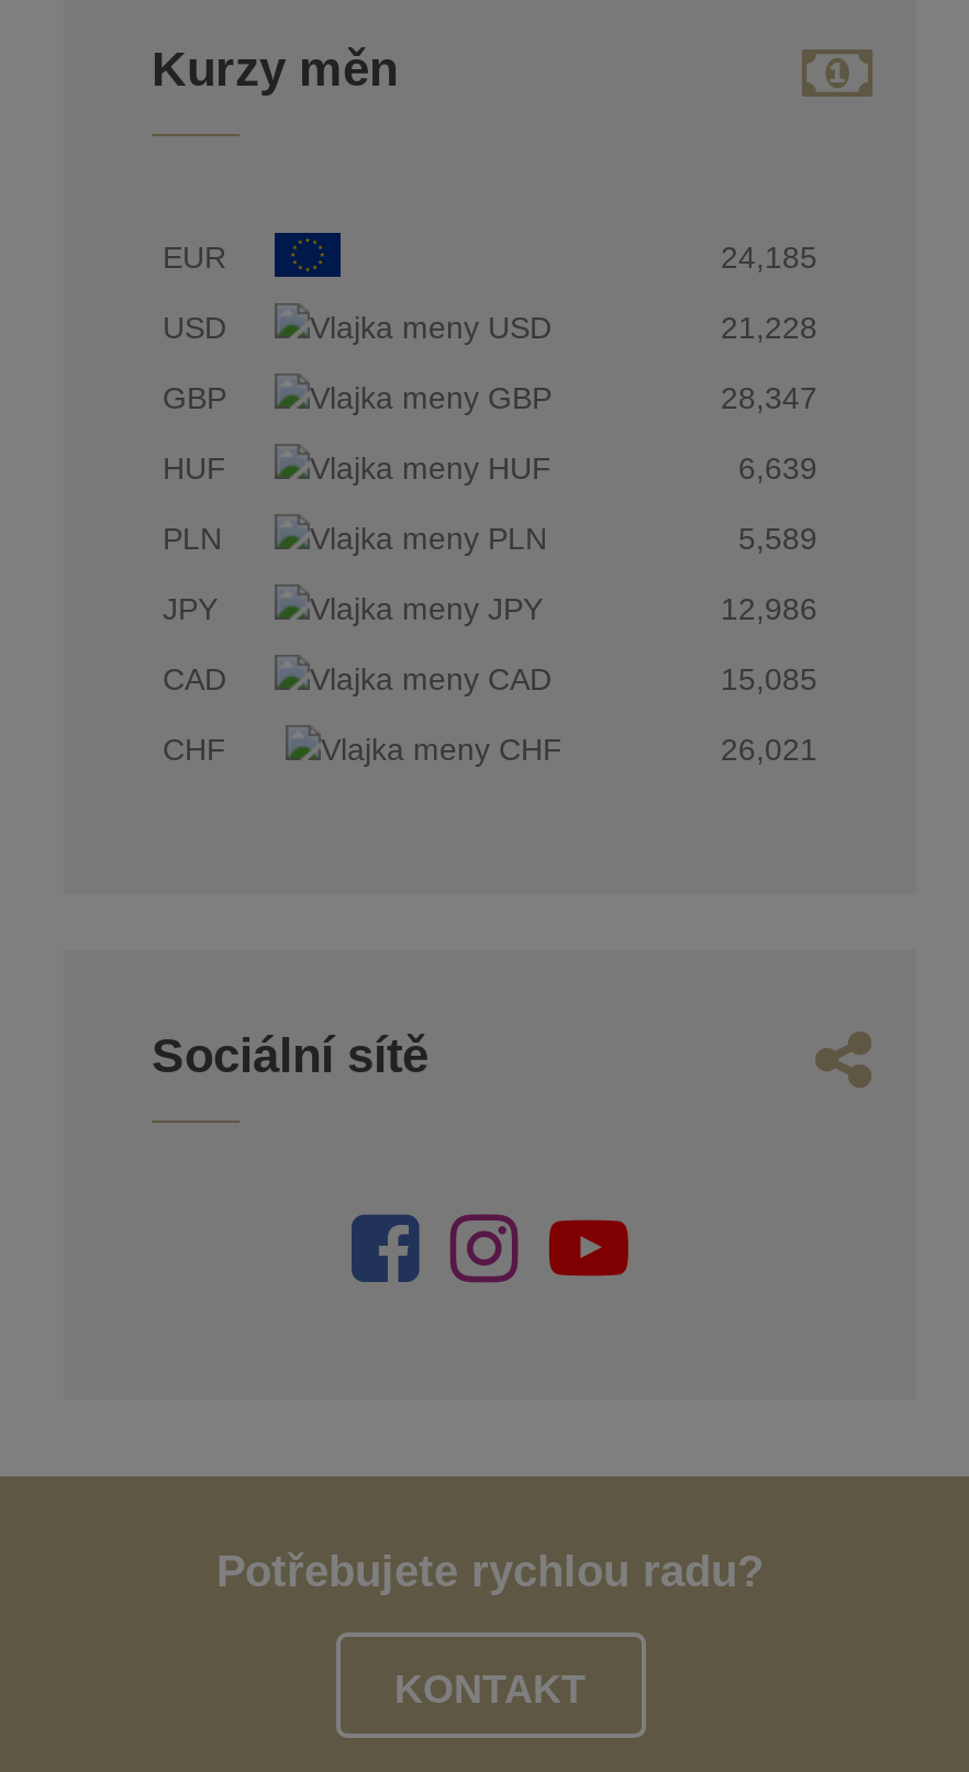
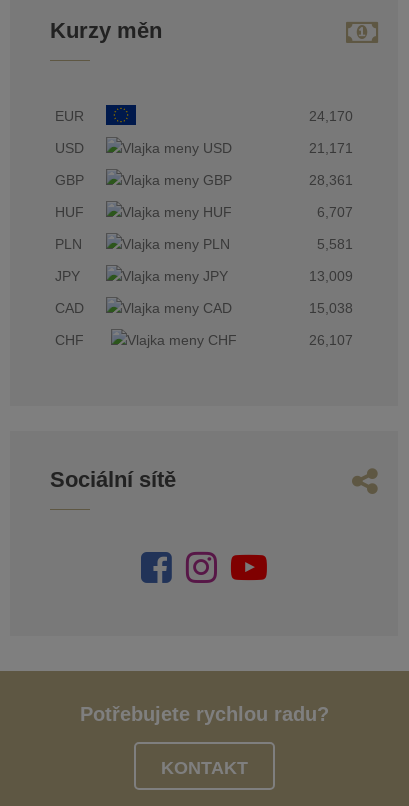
- 24,185
+ 24,170

- 21,228
+ 21,171

- 28,347
+ 28,361

- 6,639
+ 6,707

- 5,589
+ 5,581

- 12,986
+ 13,009

- 15,085
+ 15,038

- 26,021
+ 26,107
